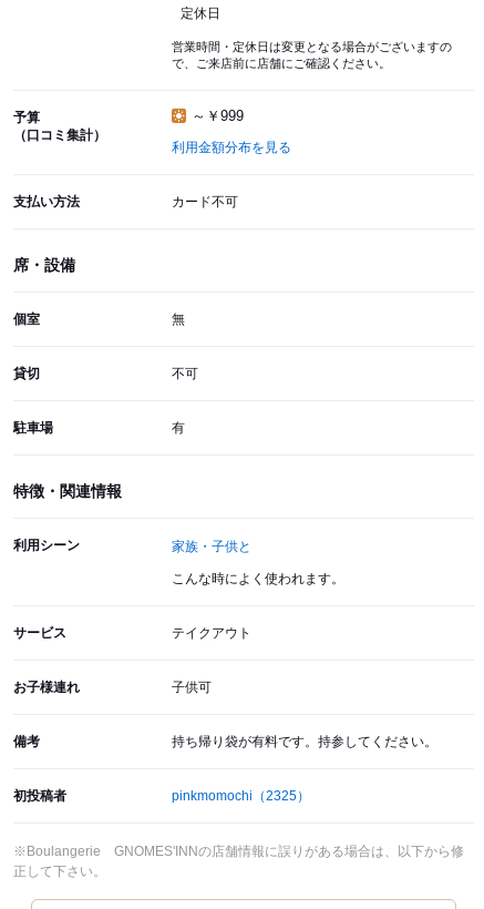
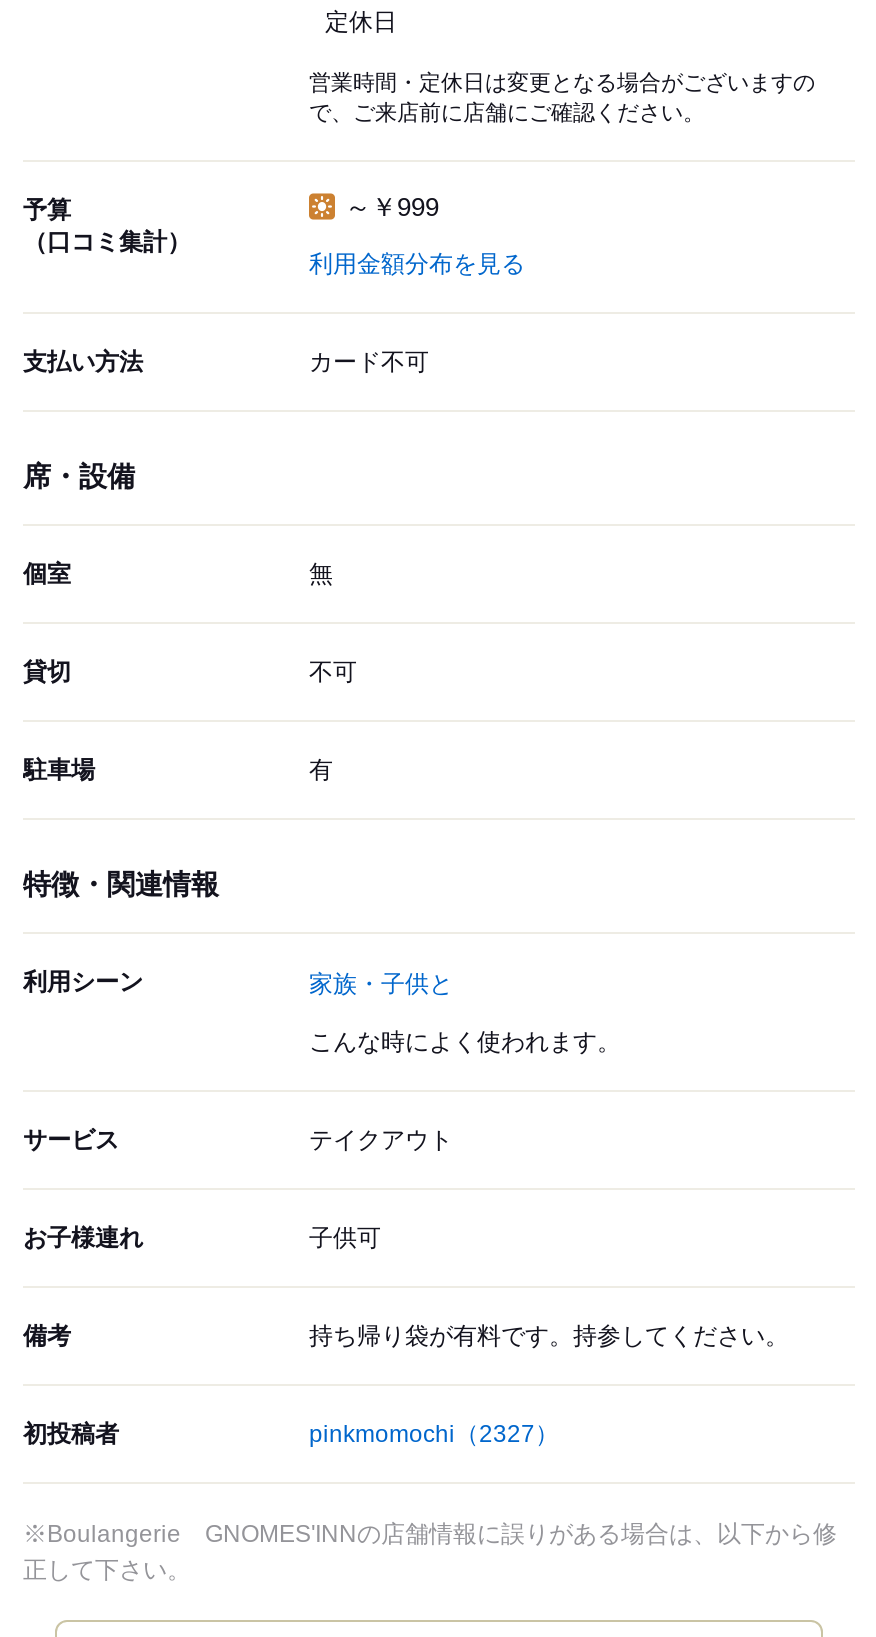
- pinkmomochi（2325）
+ pinkmomochi（2327）
